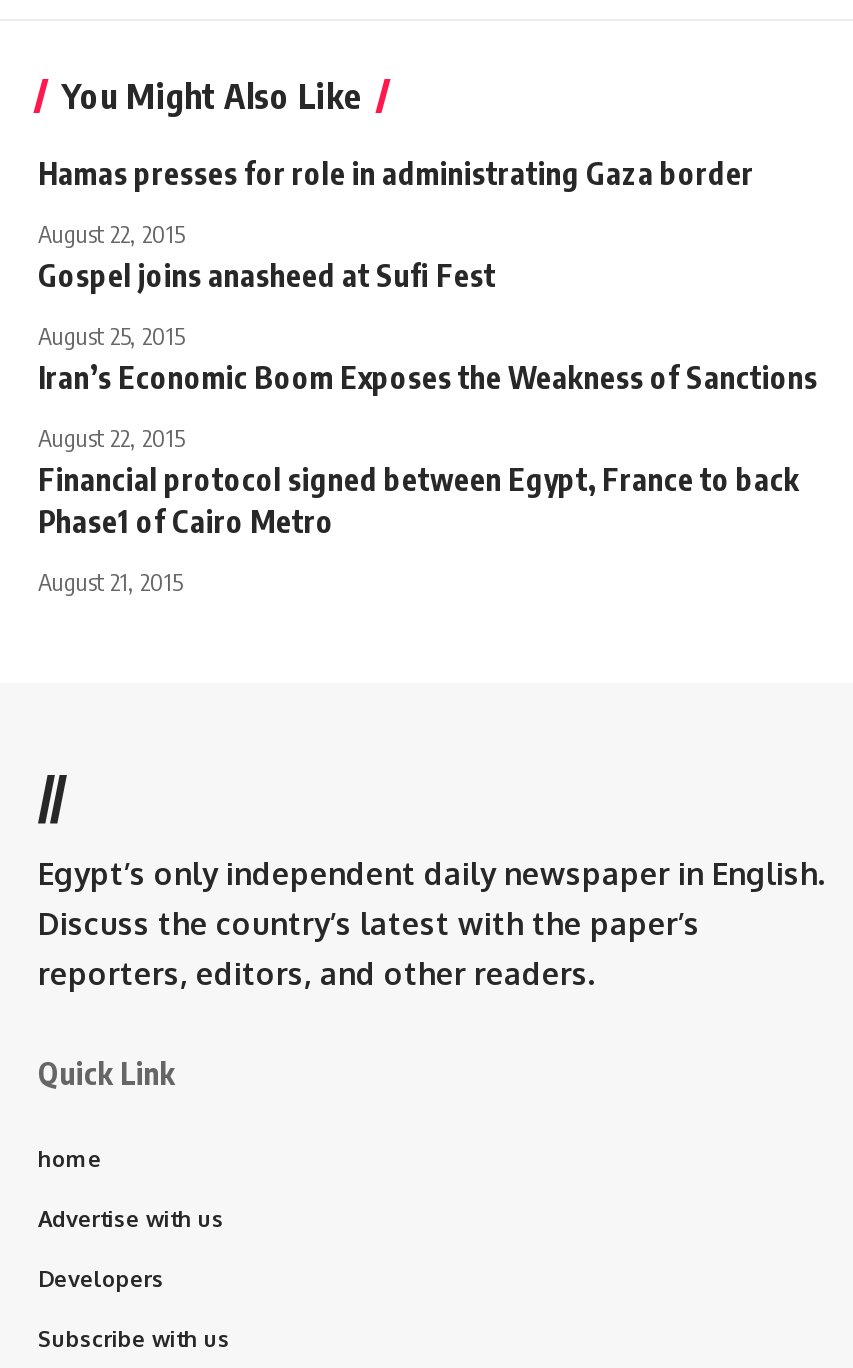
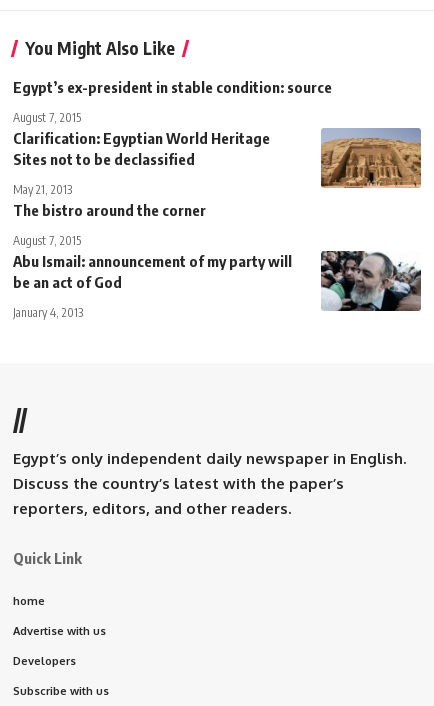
+ [image]

+ [image]

- Hamas presses for role in administrating Gaza border
+ Egypt’s ex-president in stable condition: source

- August 22, 2015
- Gospel joins anasheed at Sufi Fest
+ August 7, 2015
+ Clarification: Egyptian World Heritage
+ Sites not to be declassified

- August 25, 2015
- Iran’s Economic Boom Exposes the Weakness of Sanctions
+ May 21, 2013
+ The bistro around the corner

- August 22, 2015
- Financial protocol signed between Egypt, France to back
- Phase1 of Cairo Metro
+ August 7, 2015
+ Abu Ismail: announcement of my party will
+ be an act of God

- August 21, 2015
+ January 4, 2013
